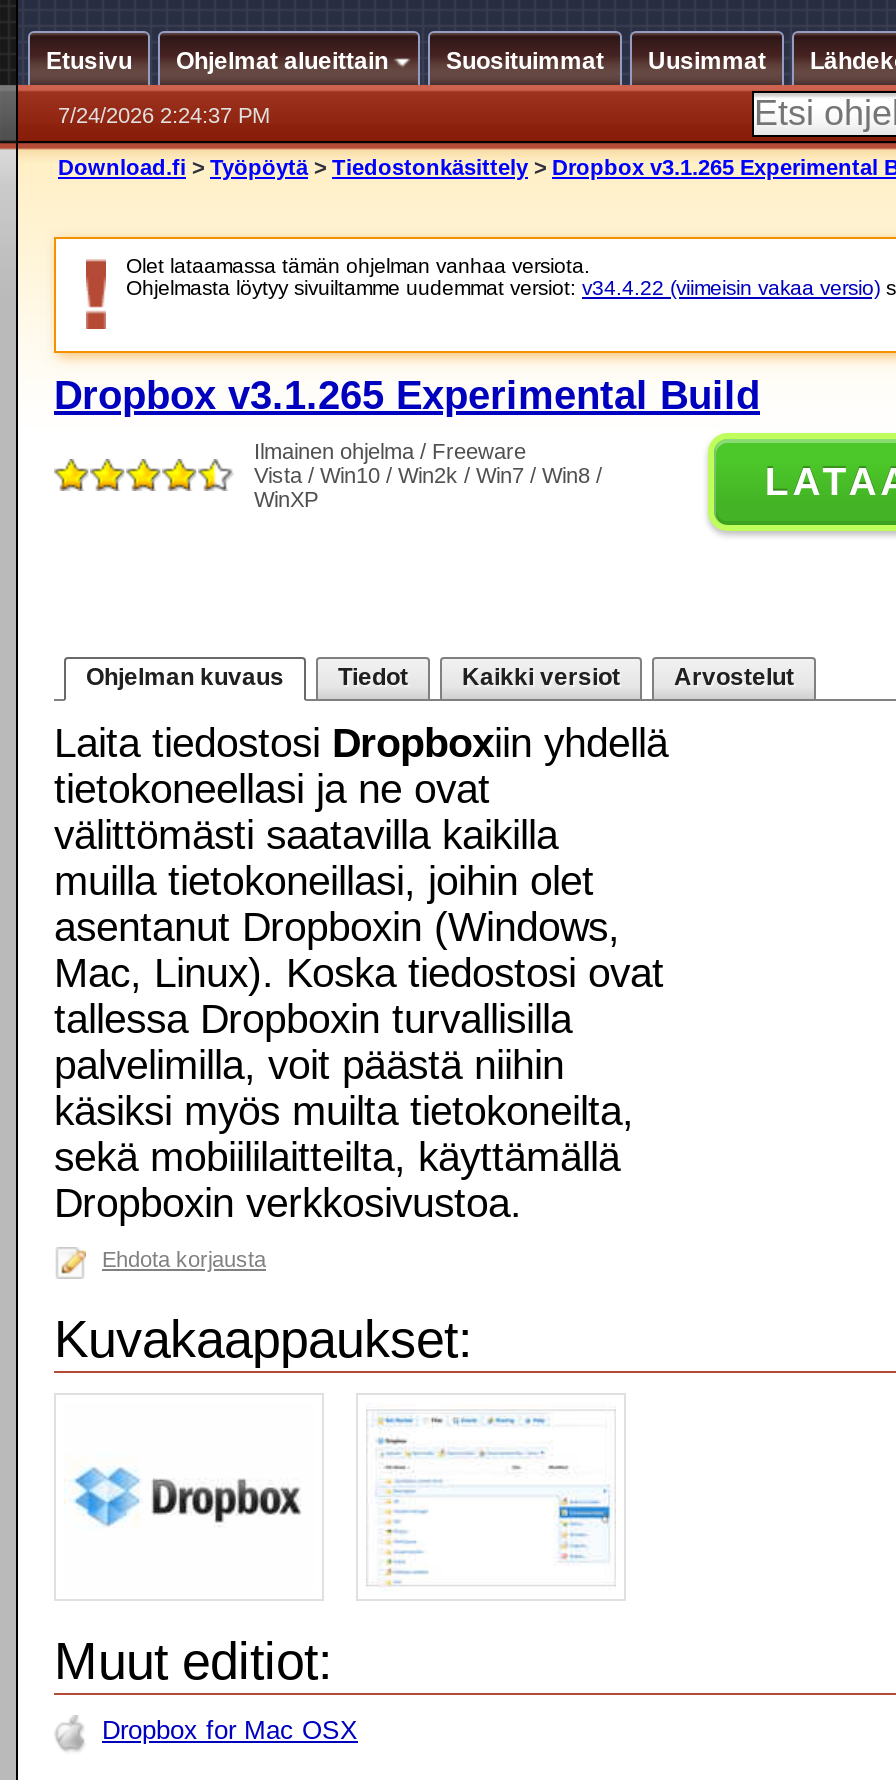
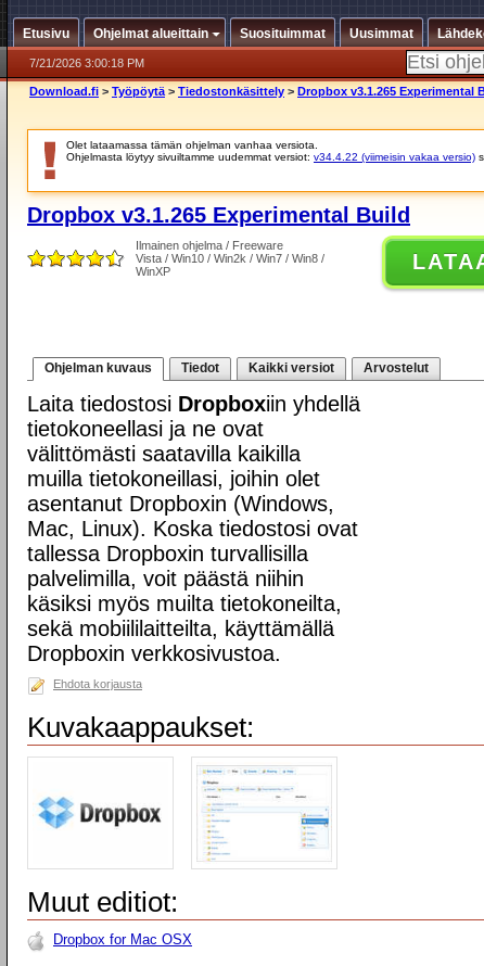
- 7/24/2026 2:24:37 PM
+ 7/21/2026 3:00:18 PM
